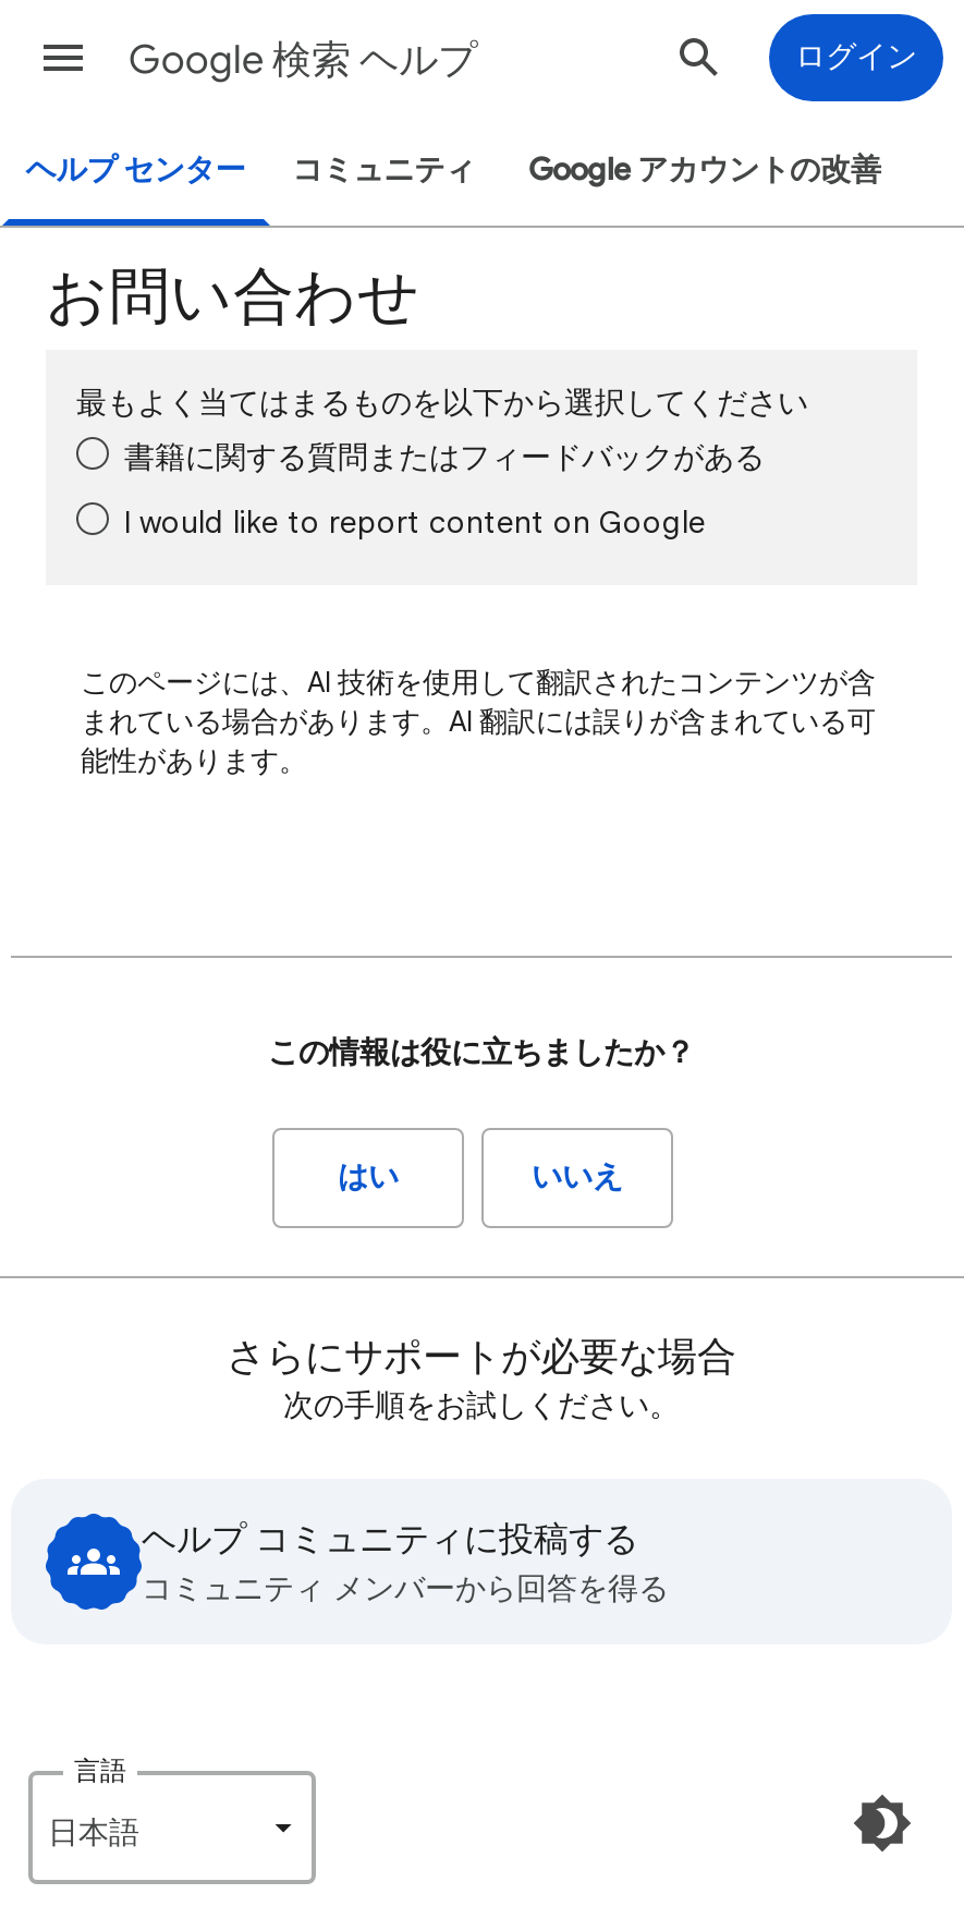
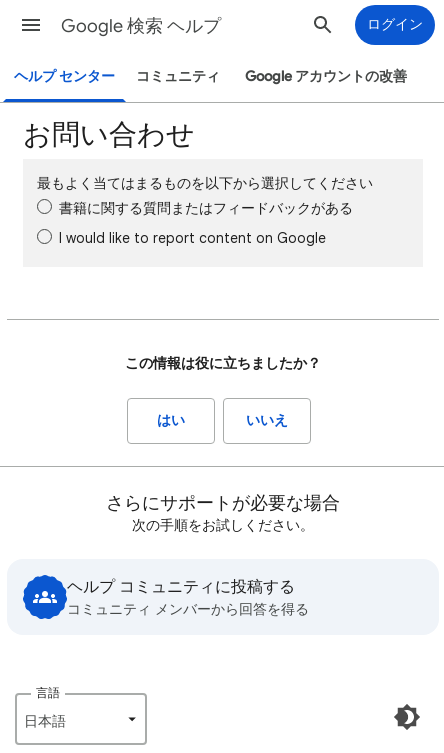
- このページには、AI 技術を使用して翻訳されたコンテンツが含
- まれている場合があります。AI 翻訳には誤りが含まれている可
- 能性があります。
